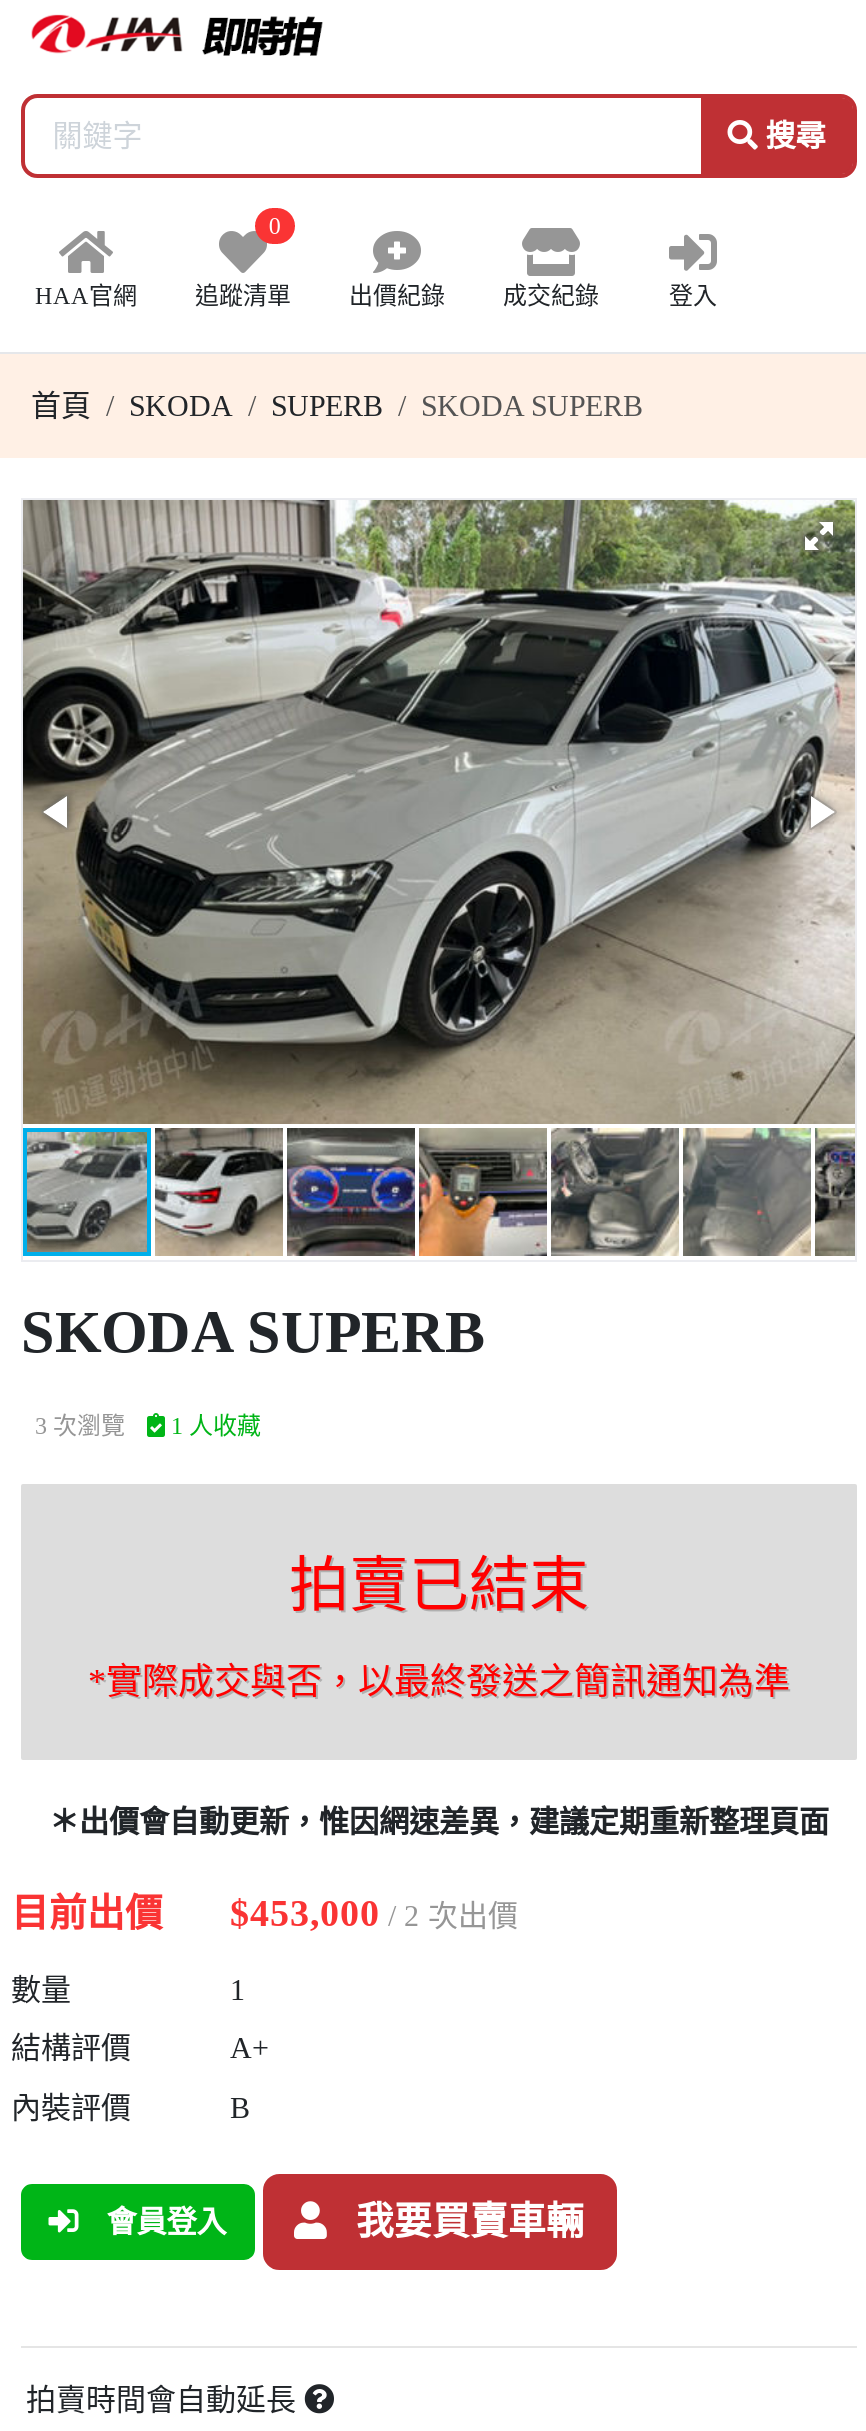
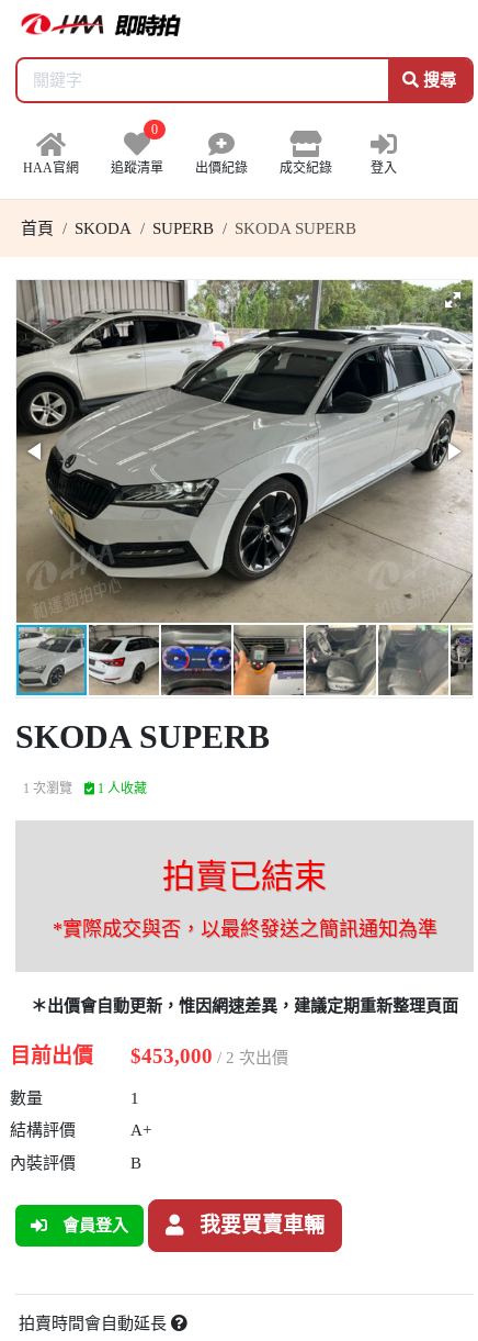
- 3 次瀏覽 1 人收藏
+ 1 次瀏覽 1 人收藏
